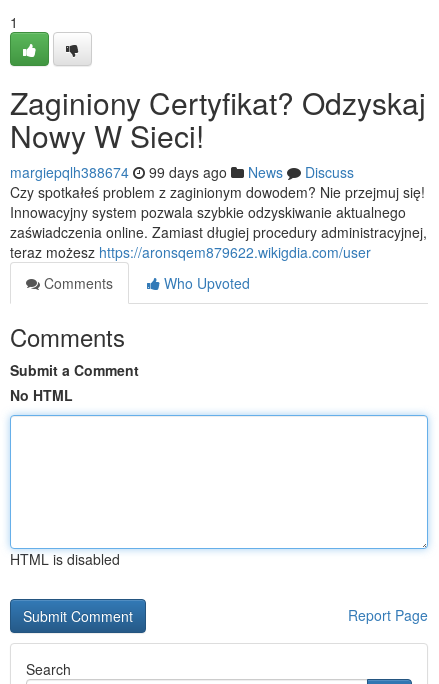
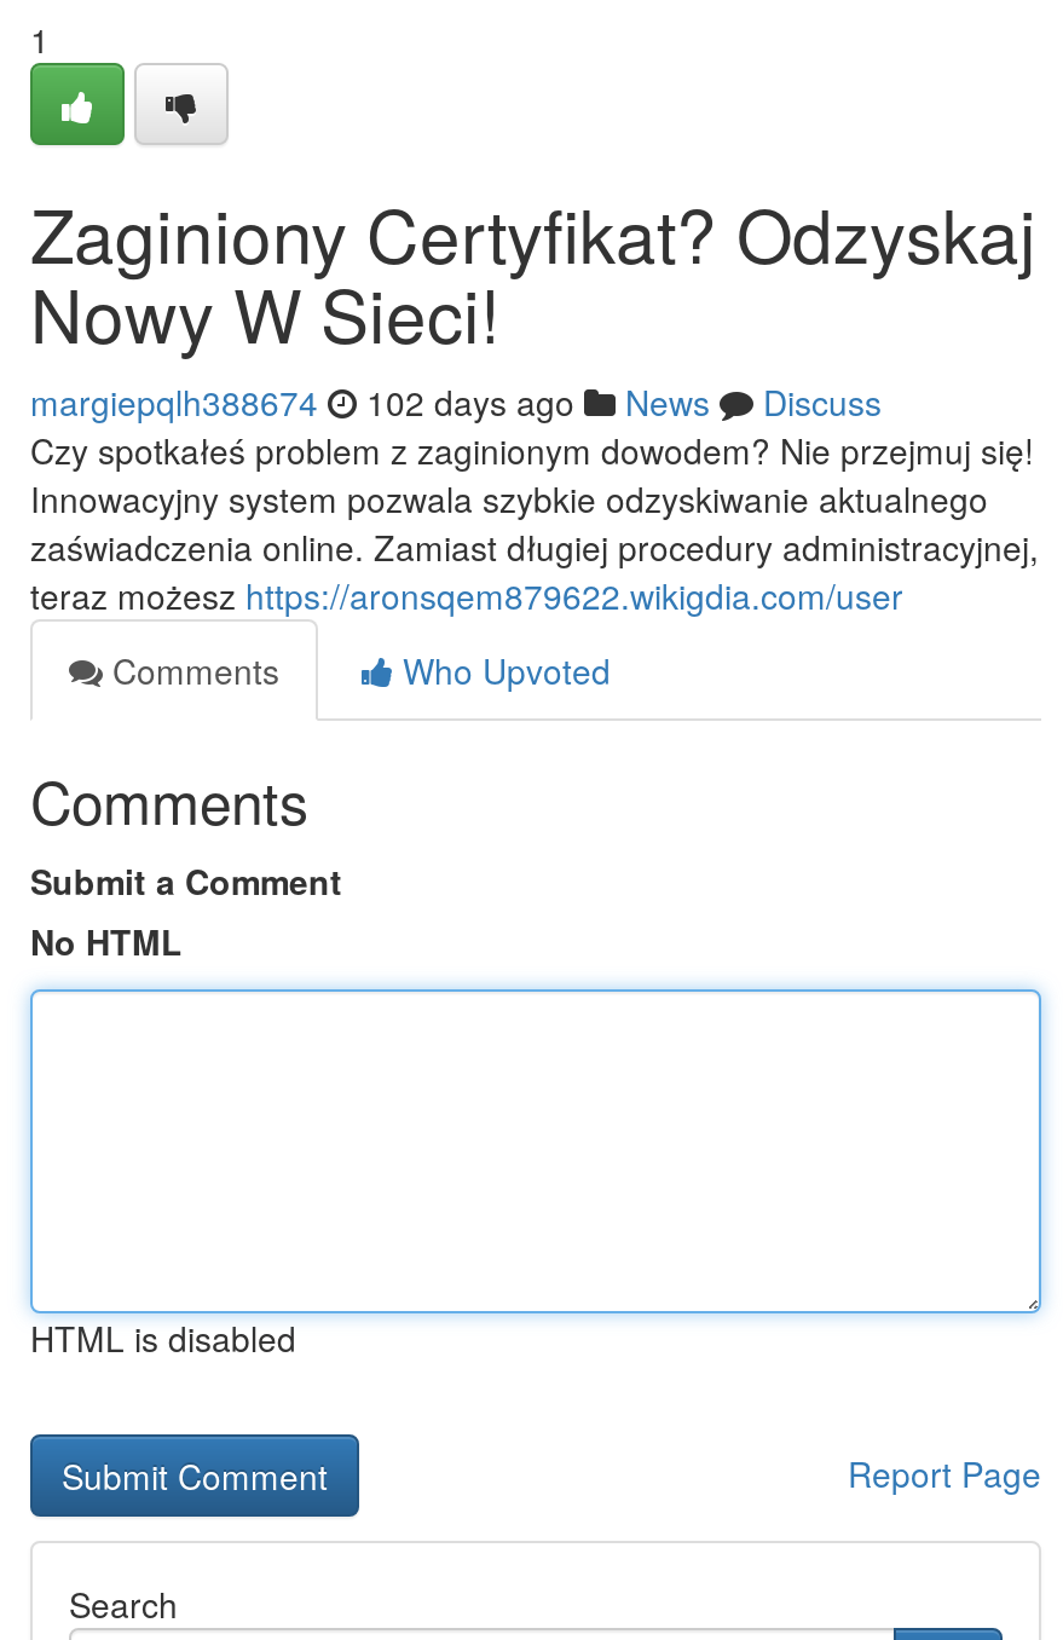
- margiepqlh388674 99 days ago News Discuss
+ margiepqlh388674 102 days ago News Discuss
